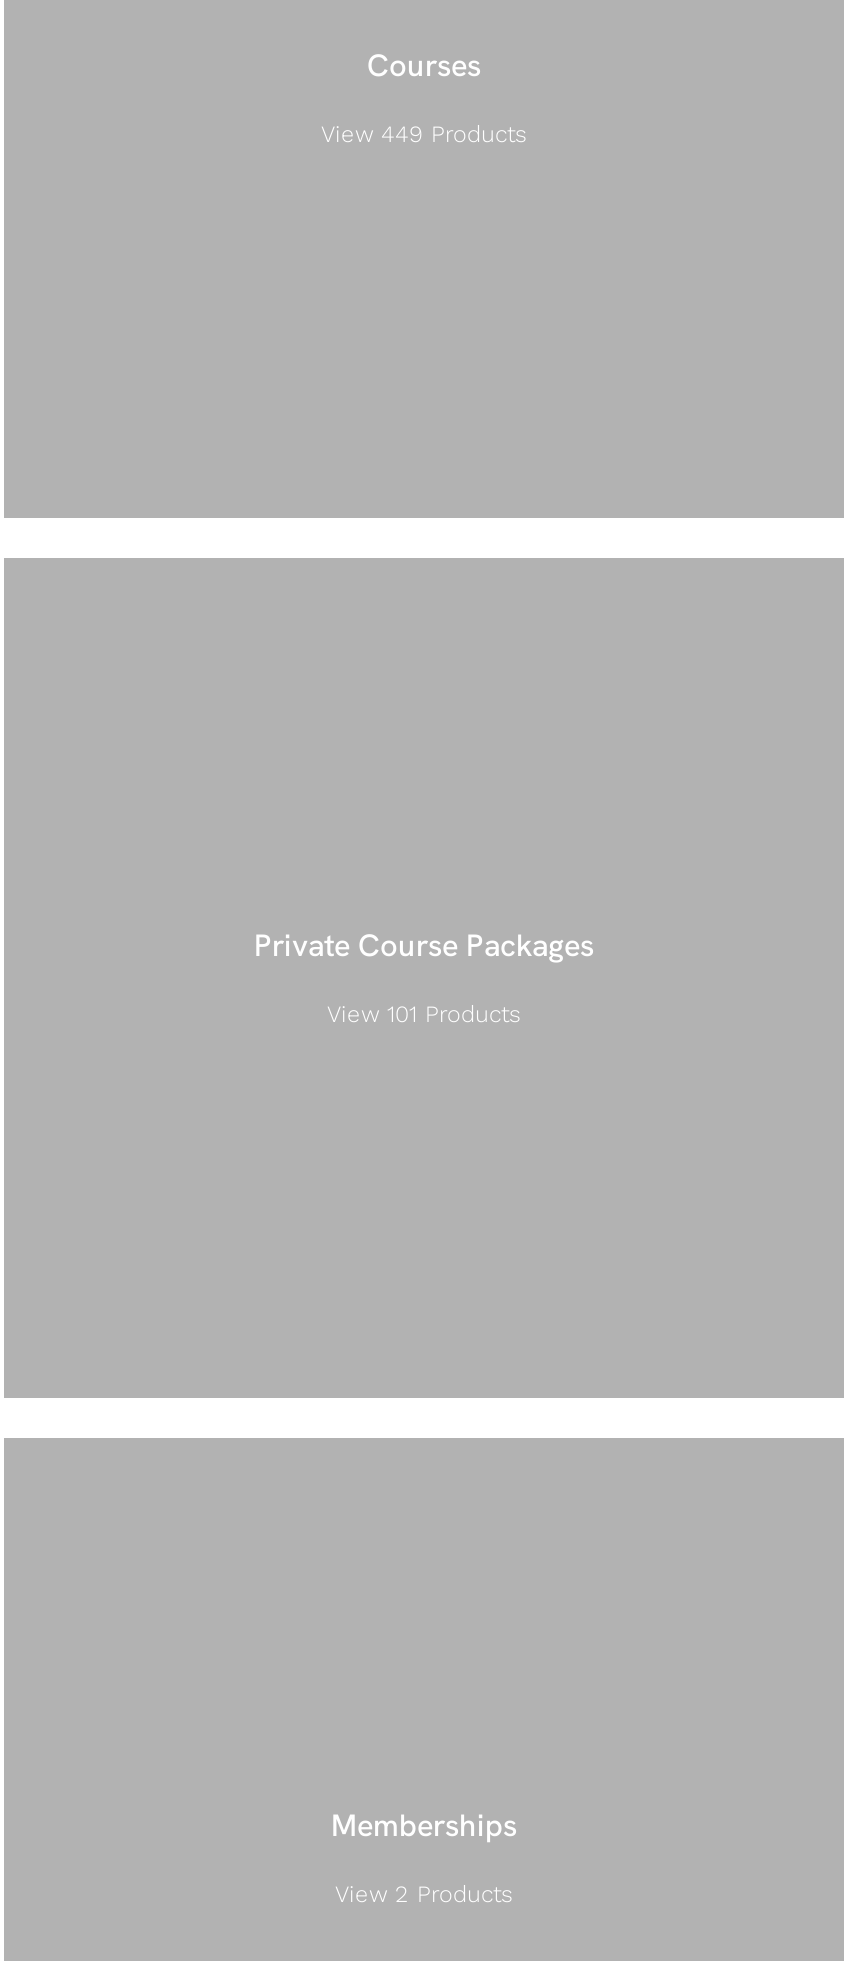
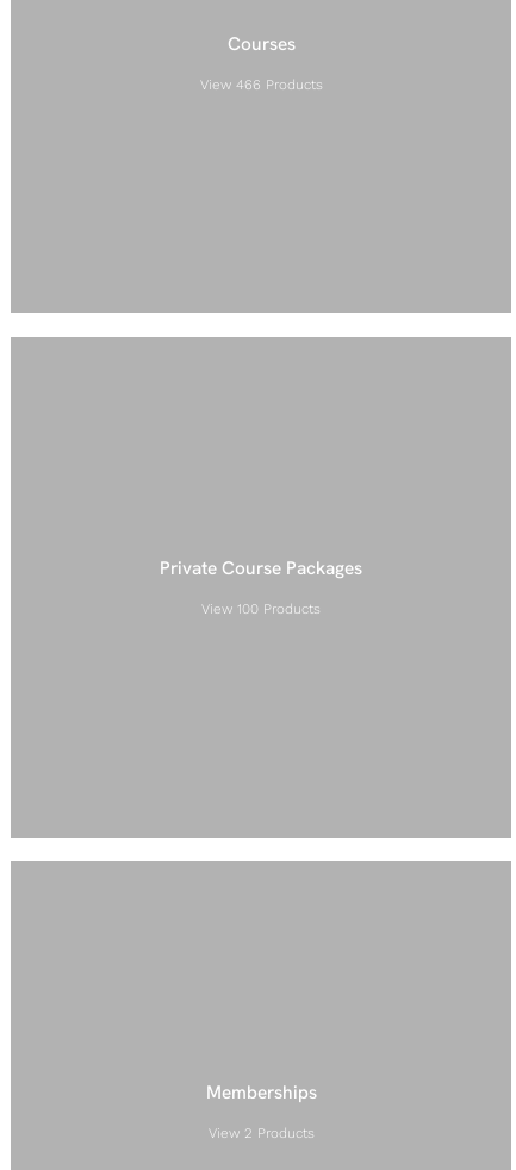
- View 449 Products
+ View 466 Products

- View 101 Products
+ View 100 Products
